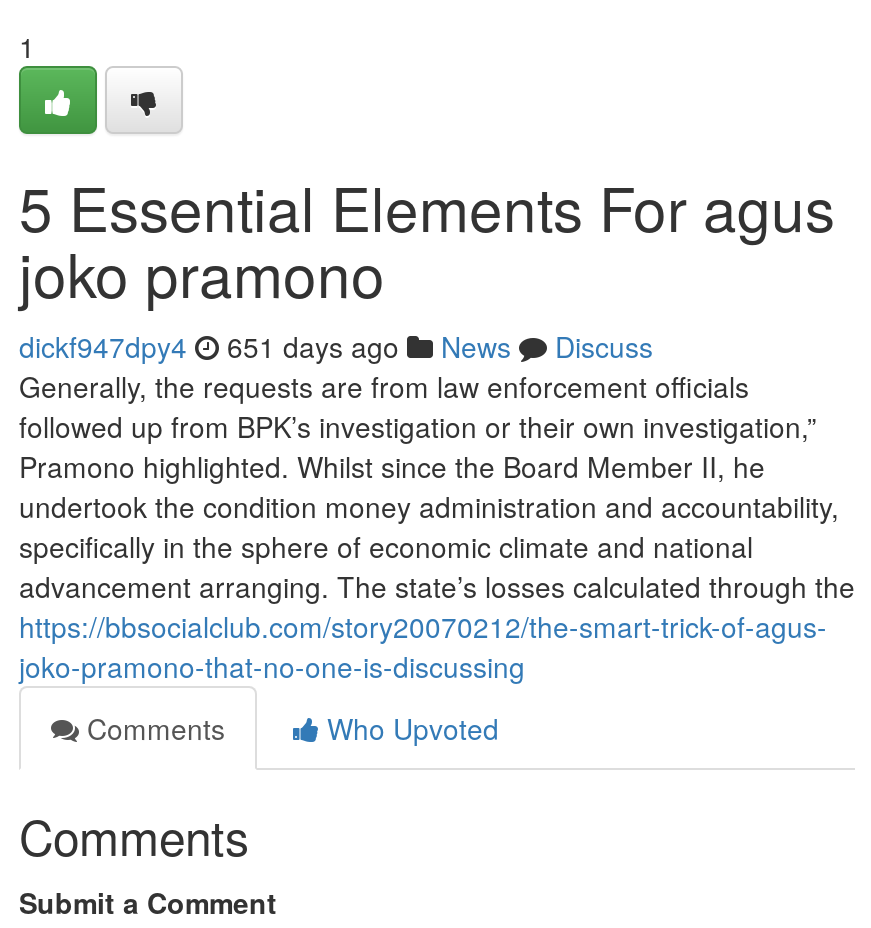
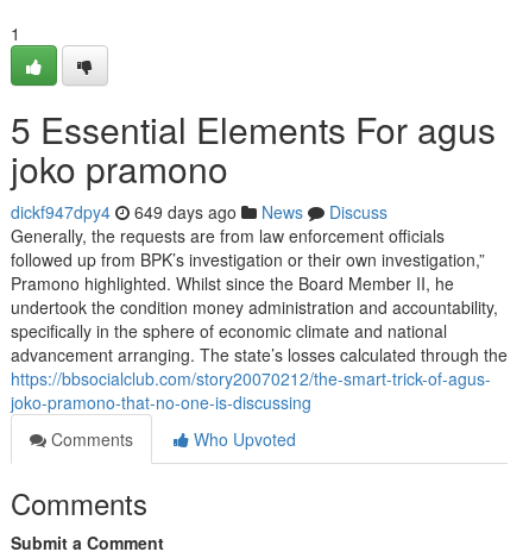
- dickf947dpy4 651 days ago News Discuss
+ dickf947dpy4 649 days ago News Discuss
